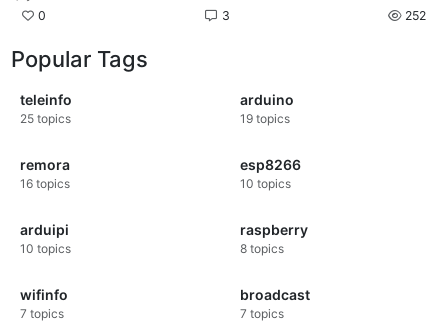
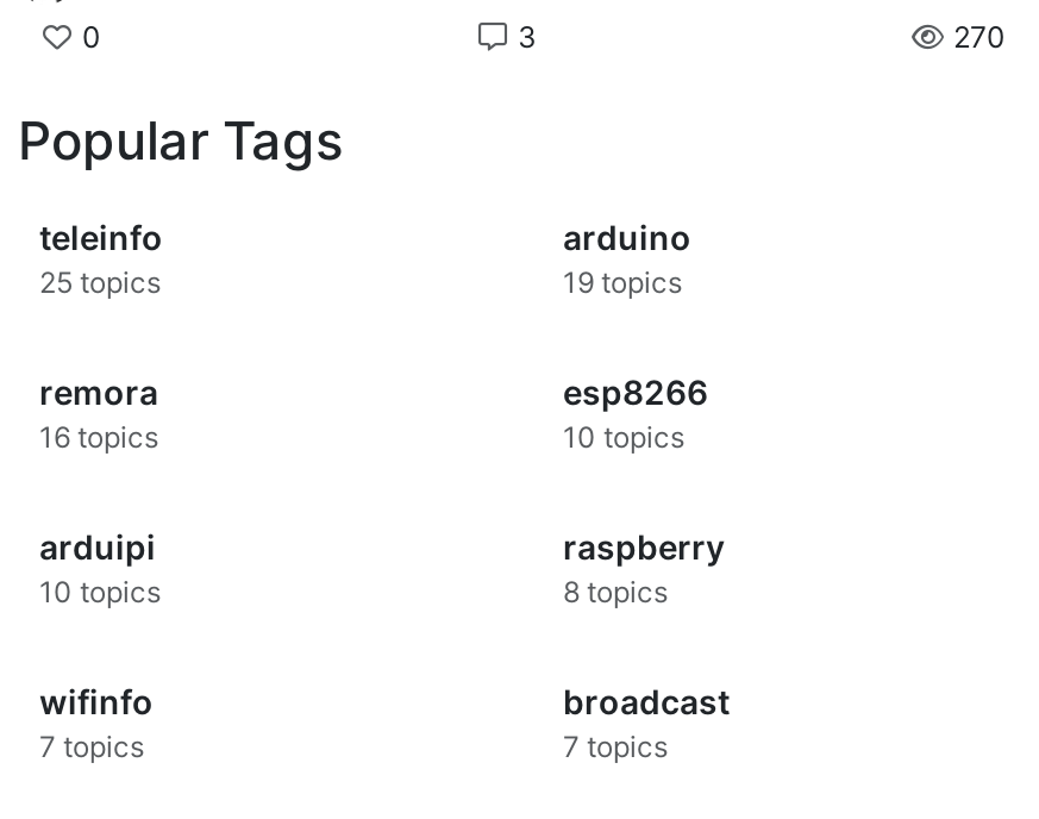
- 252
+ 270
